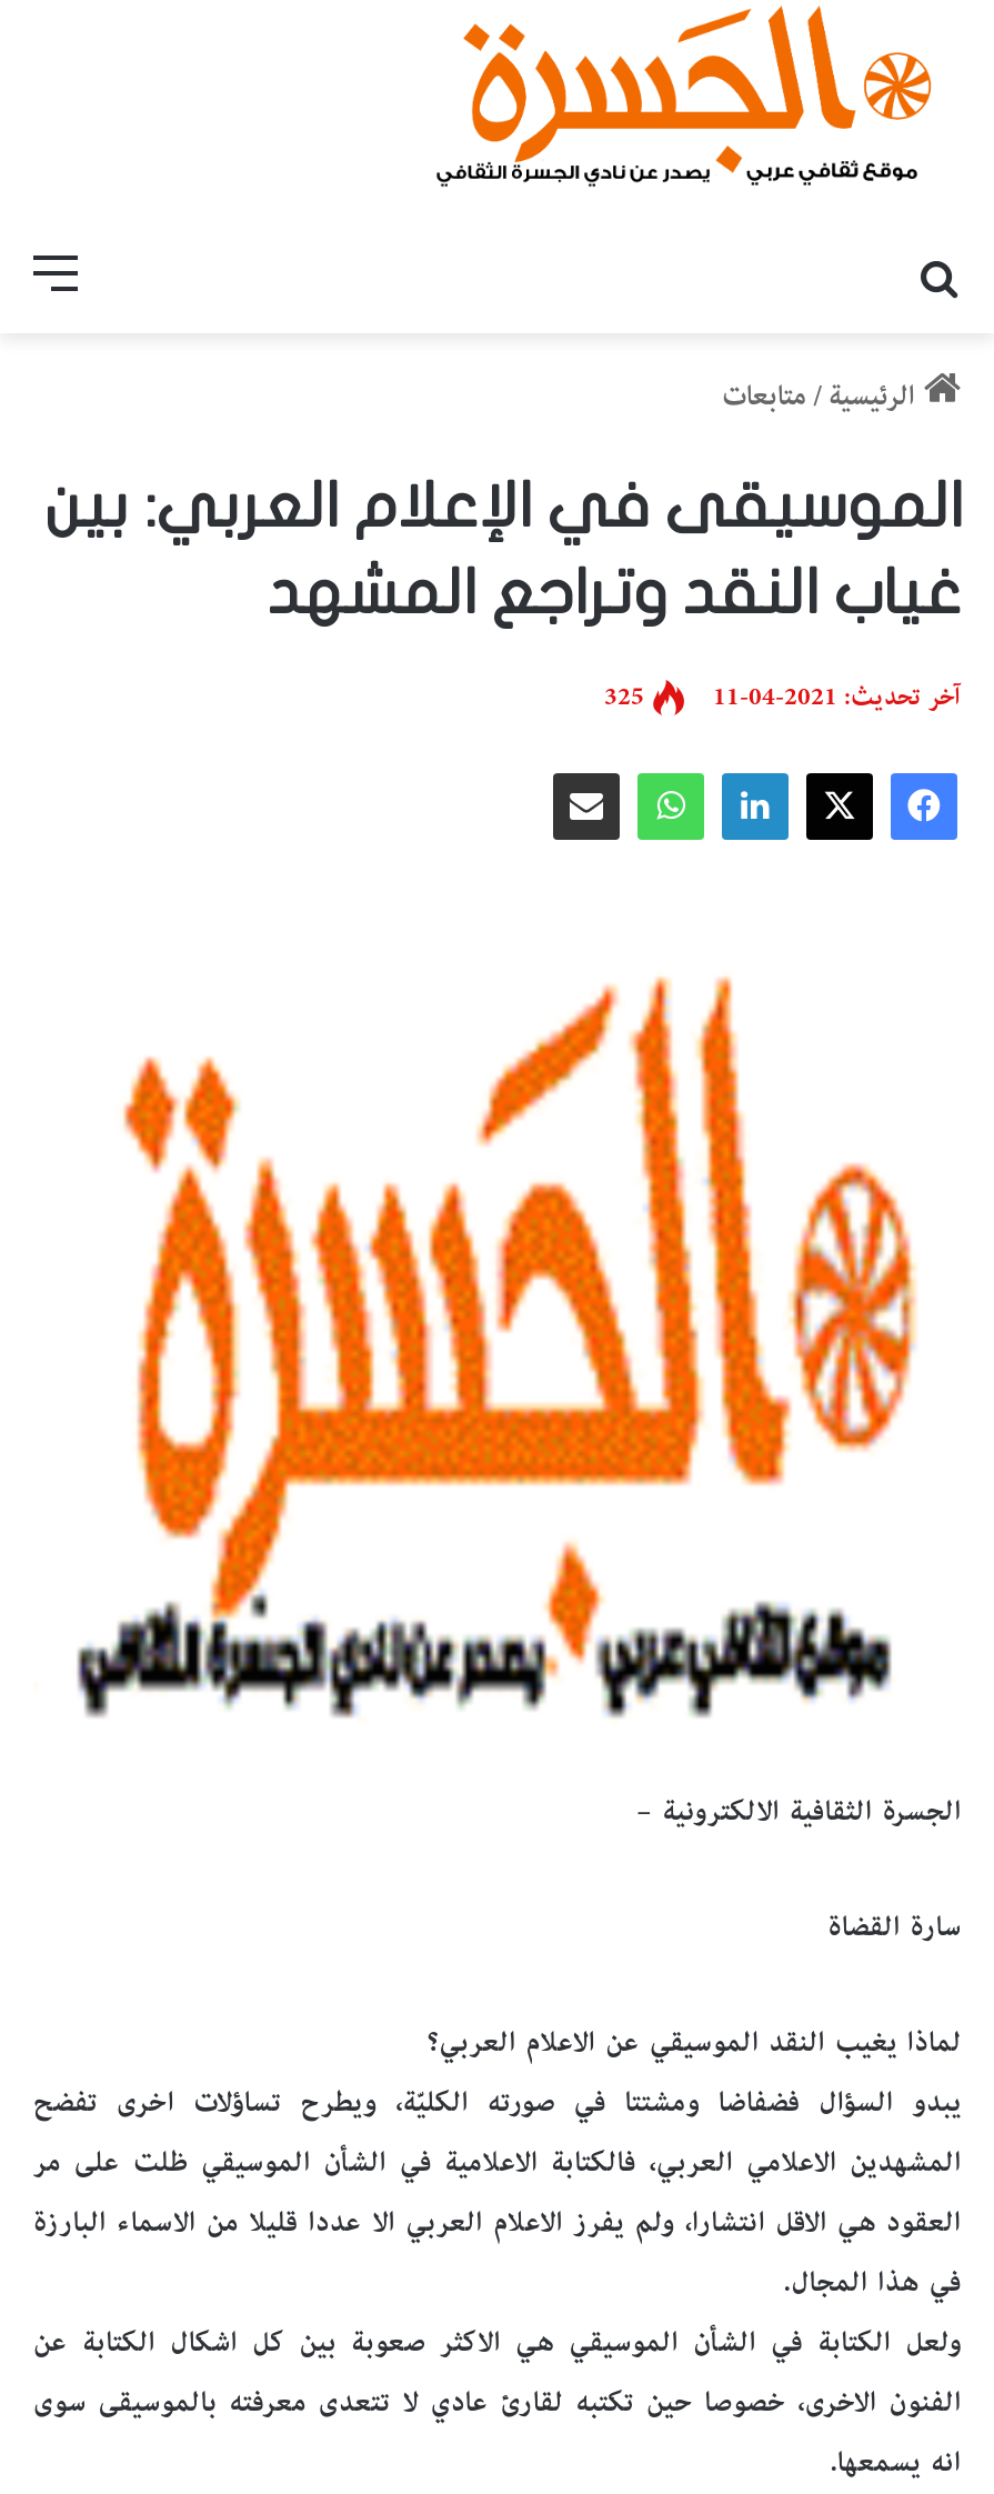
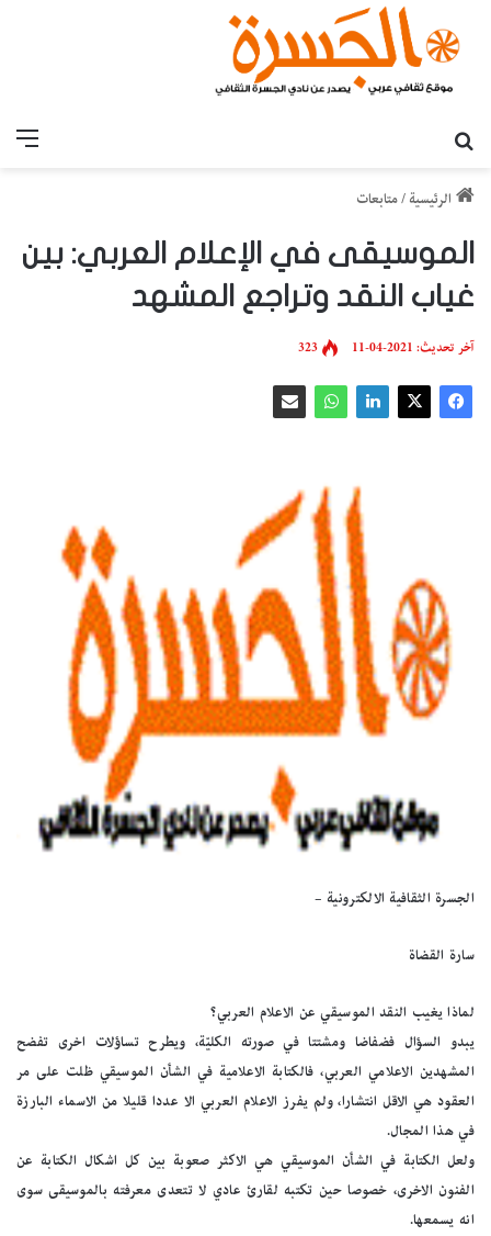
- 325
+ 323
